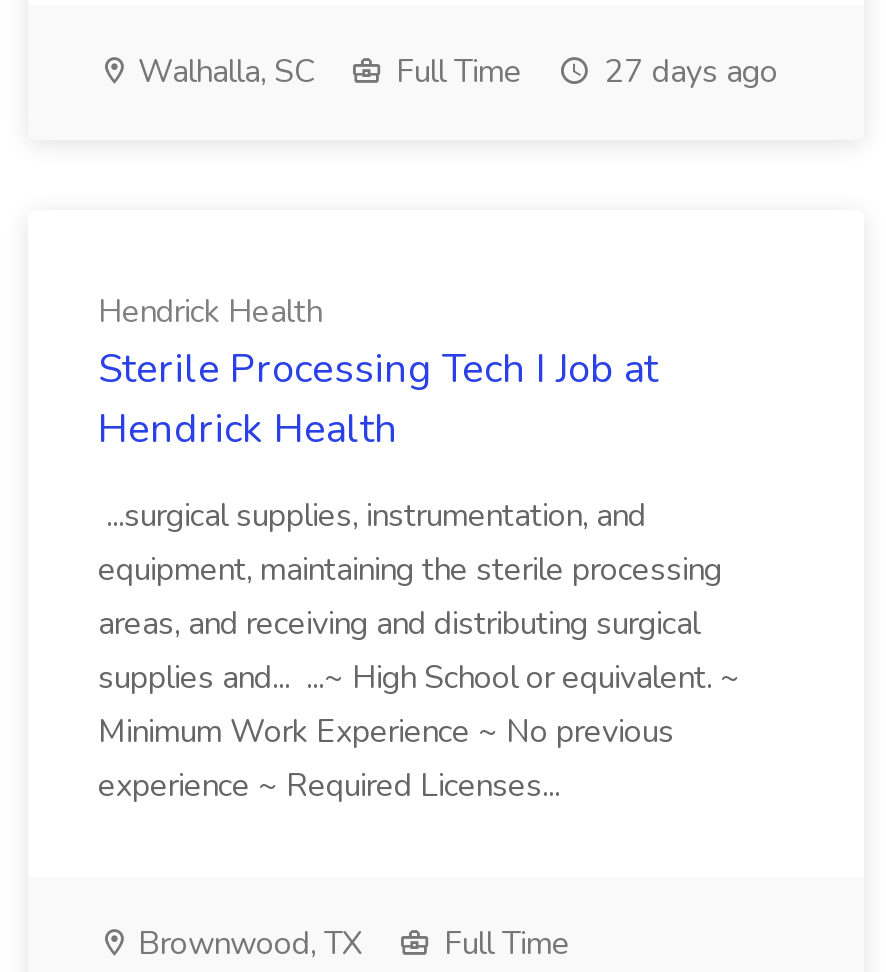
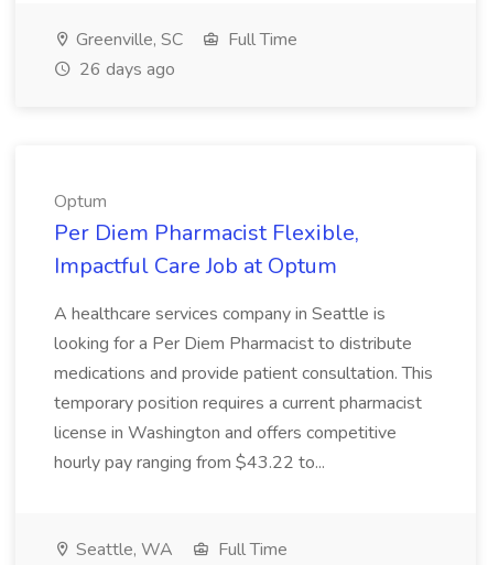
- Walhalla, SC
+ Greenville, SC

- 27 days ago
+ 26 days ago

- Hendrick Health
- Sterile Processing Tech I Job at
- Hendrick Health
+ Optum
+ Per Diem Pharmacist Flexible,
+ Impactful Care Job at Optum

- ...surgical supplies, instrumentation, and
- equipment, maintaining the sterile processing
- areas, and receiving and distributing surgical
- supplies and... ...~ High School or equivalent. ~
- Minimum Work Experience ~ No previous
- experience ~ Required Licenses...
+ A healthcare services company in Seattle is
+ looking for a Per Diem Pharmacist to distribute
+ medications and provide patient consultation. This
+ temporary position requires a current pharmacist
+ license in Washington and offers competitive
+ hourly pay ranging from $43.22 to...

- Brownwood, TX
+ Seattle, WA
